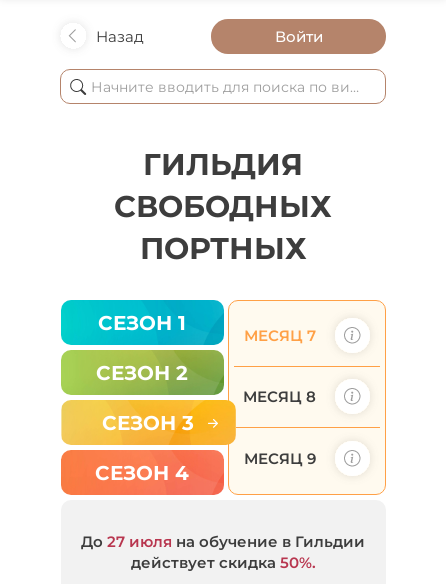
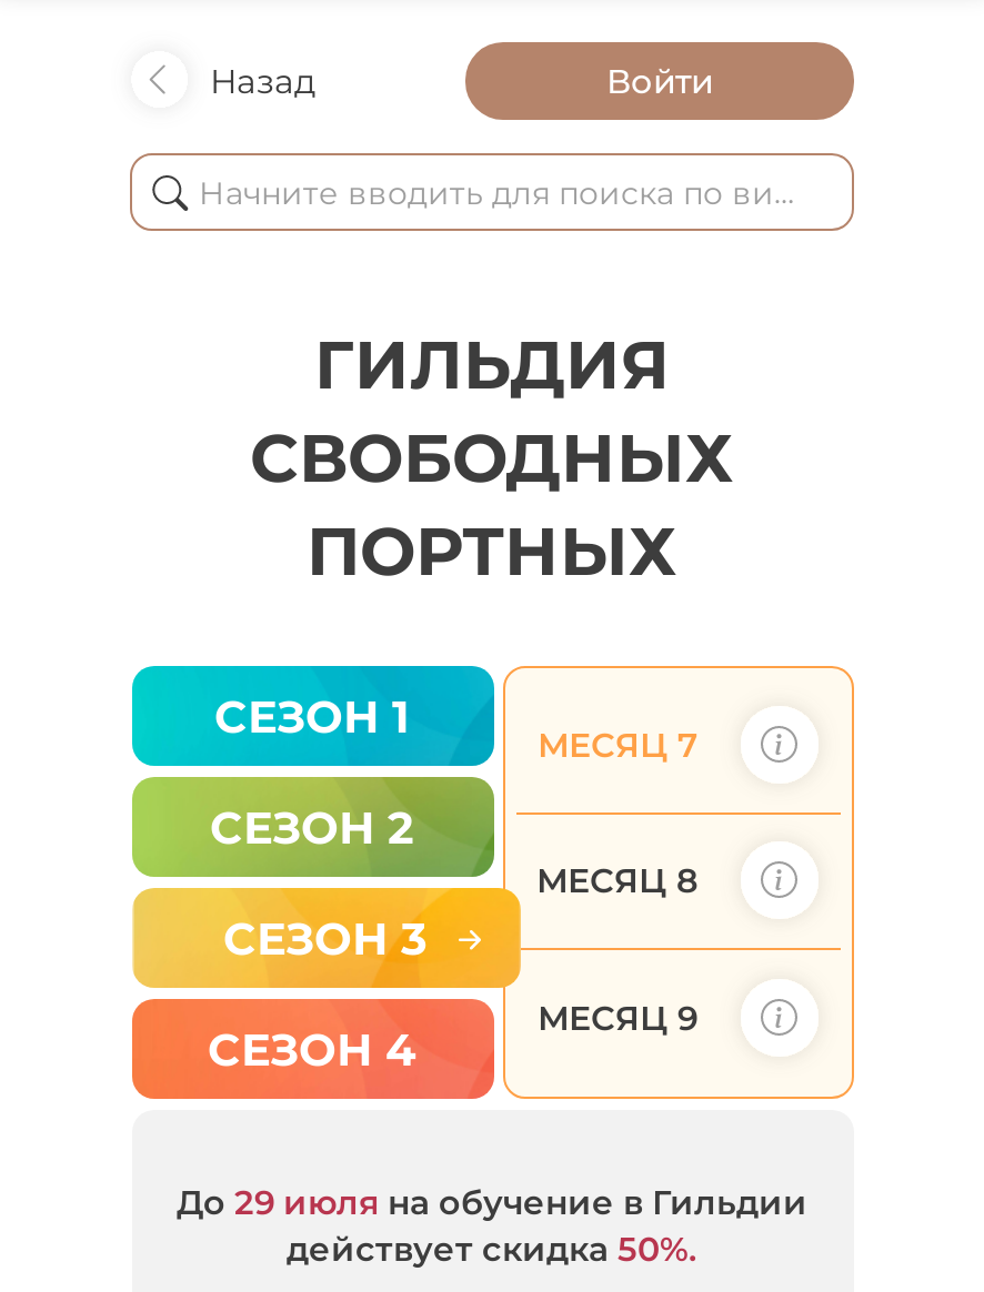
- До 27 июля на обучение в Гильдии
+ До 29 июля на обучение в Гильдии
